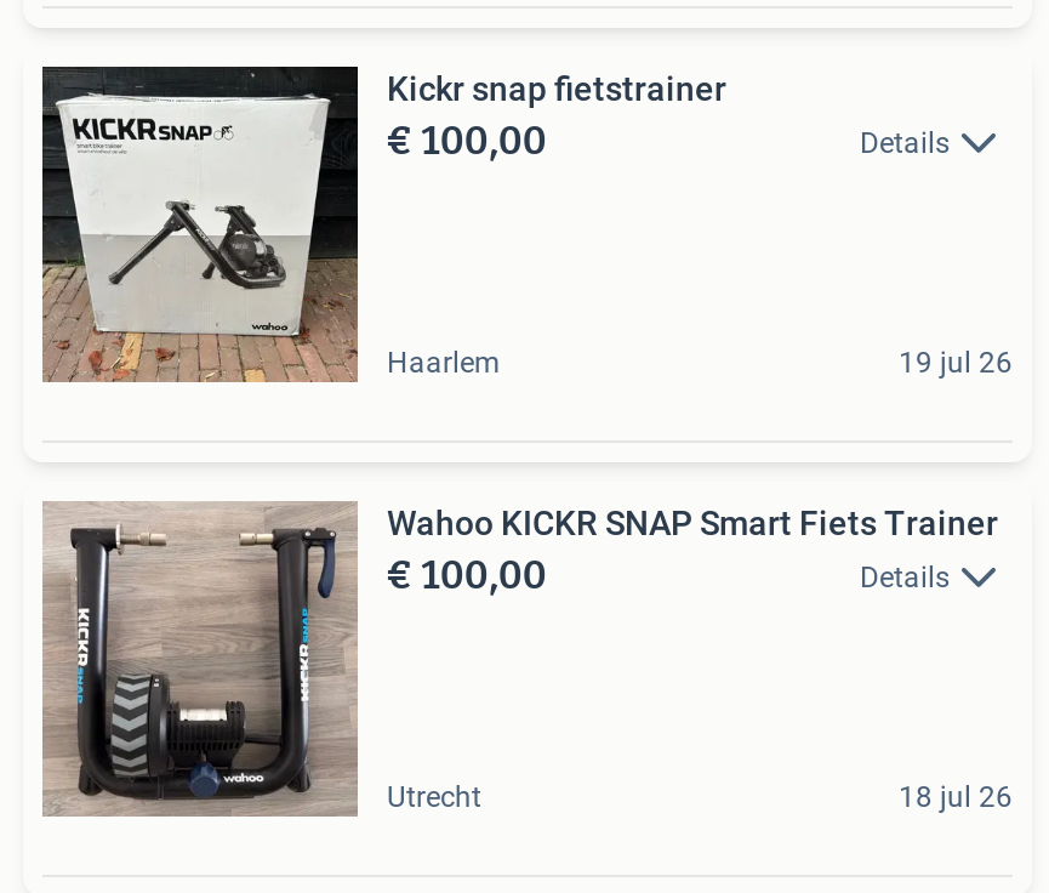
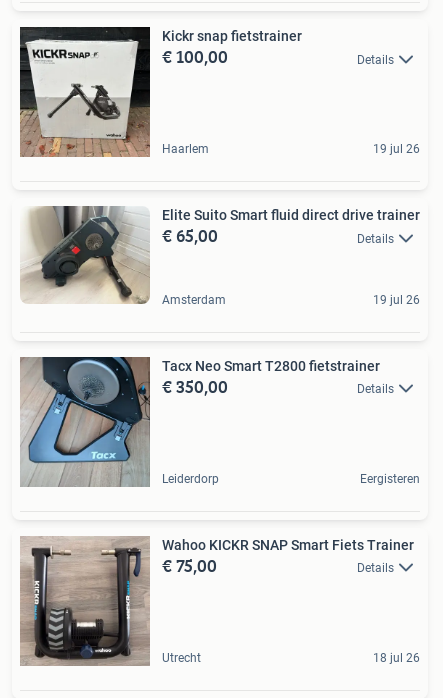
+ [image]
+ Tacx Neo Smart T2800 fietstrainer
+ € 350,00
+ Details

+ [image]
+ Elite Suito Smart fluid direct drive trainer
+ € 65,00
+ Details

+ Amsterdam
+ 19 jul 26

+ Leiderdorp
+ Eergisteren

- € 100,00
+ € 75,00
